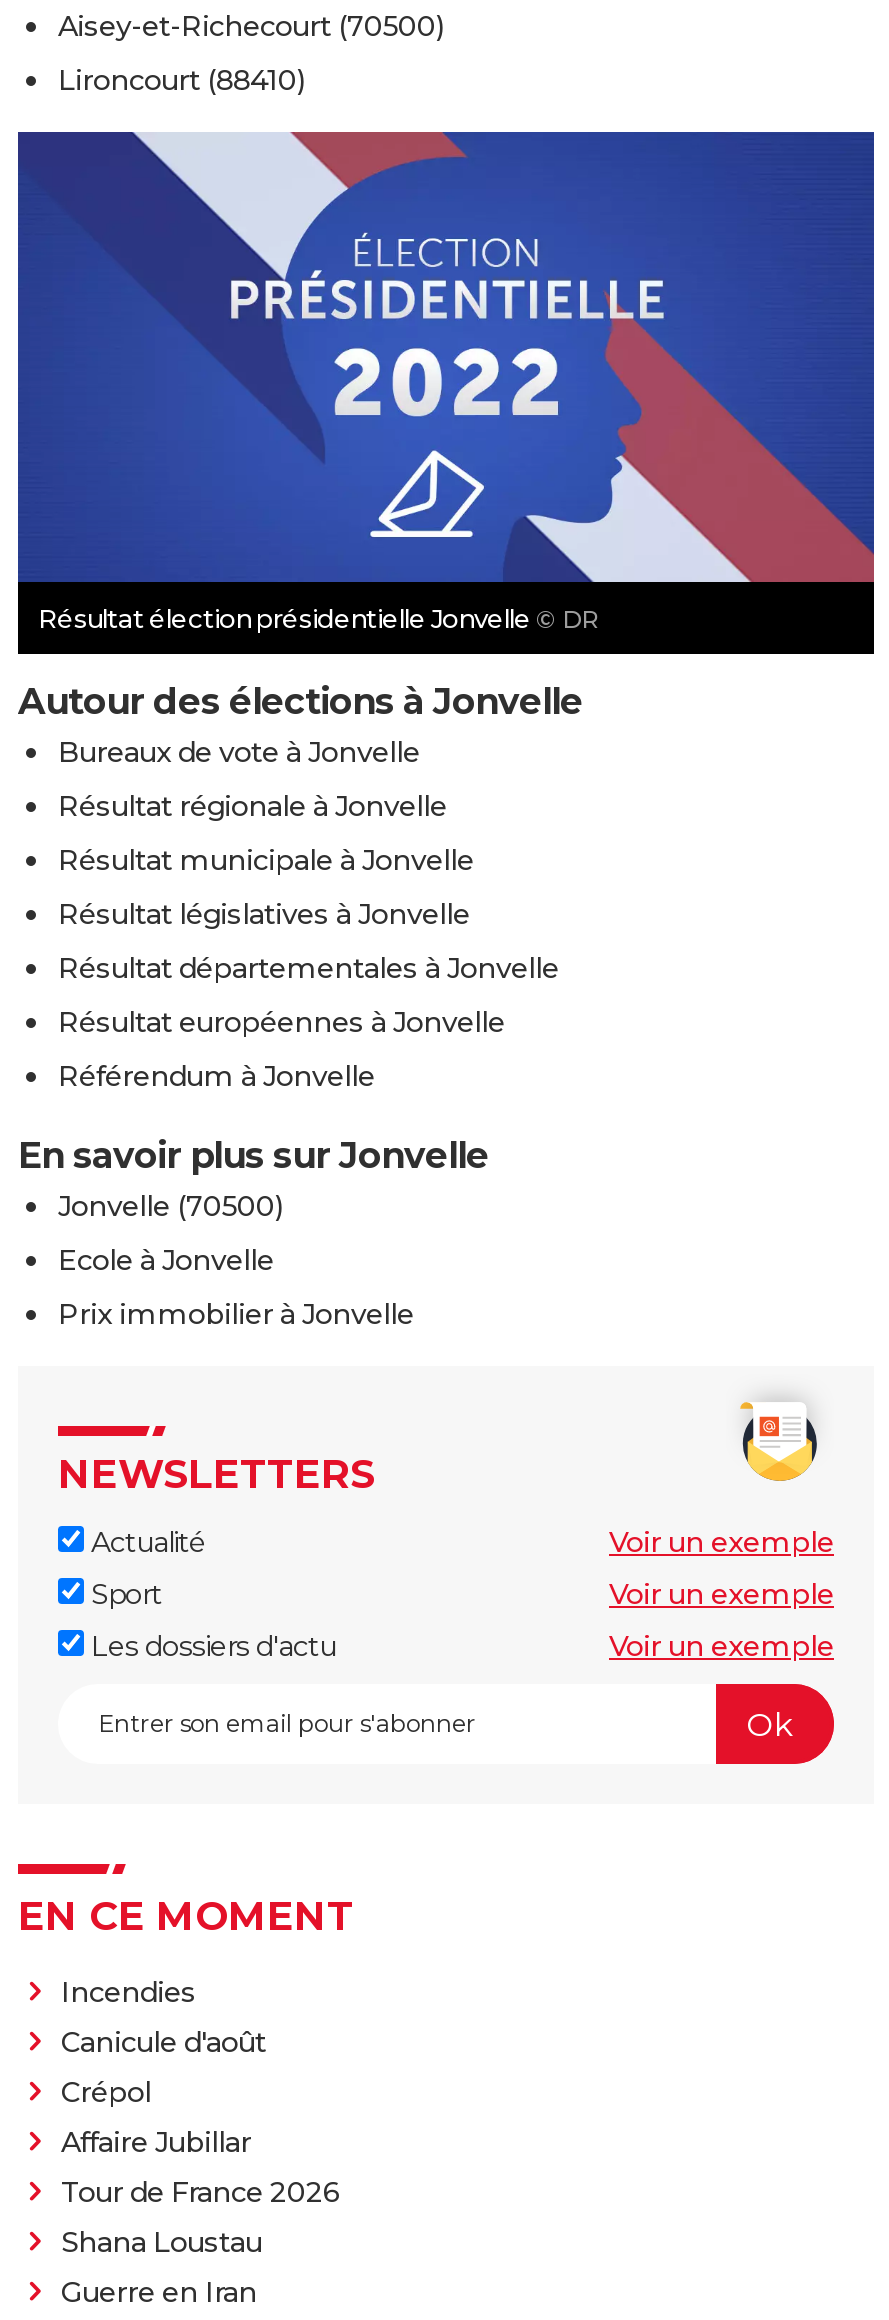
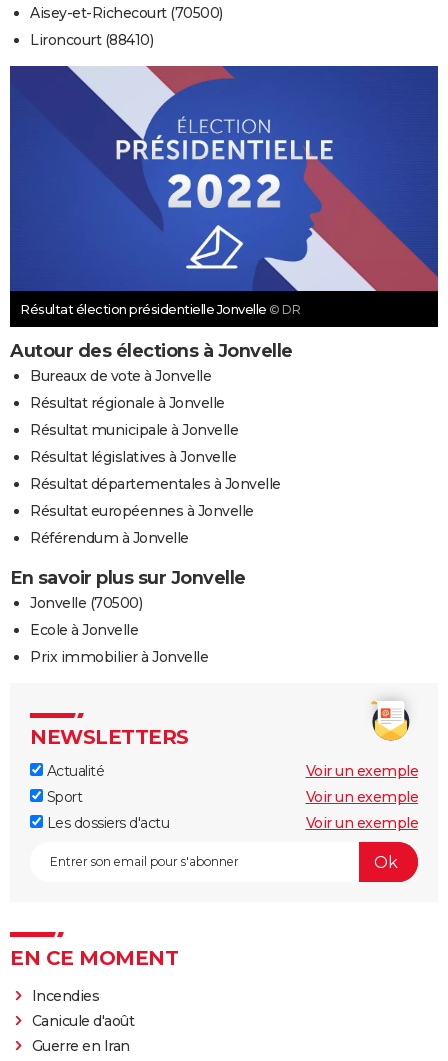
- Crépol
- Affaire Jubillar
- Tour de France 2026
- Shana Loustau
